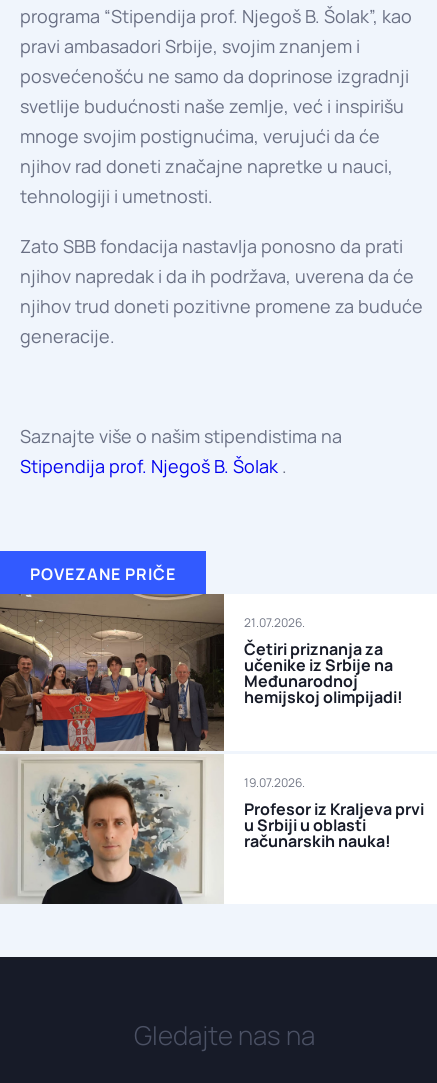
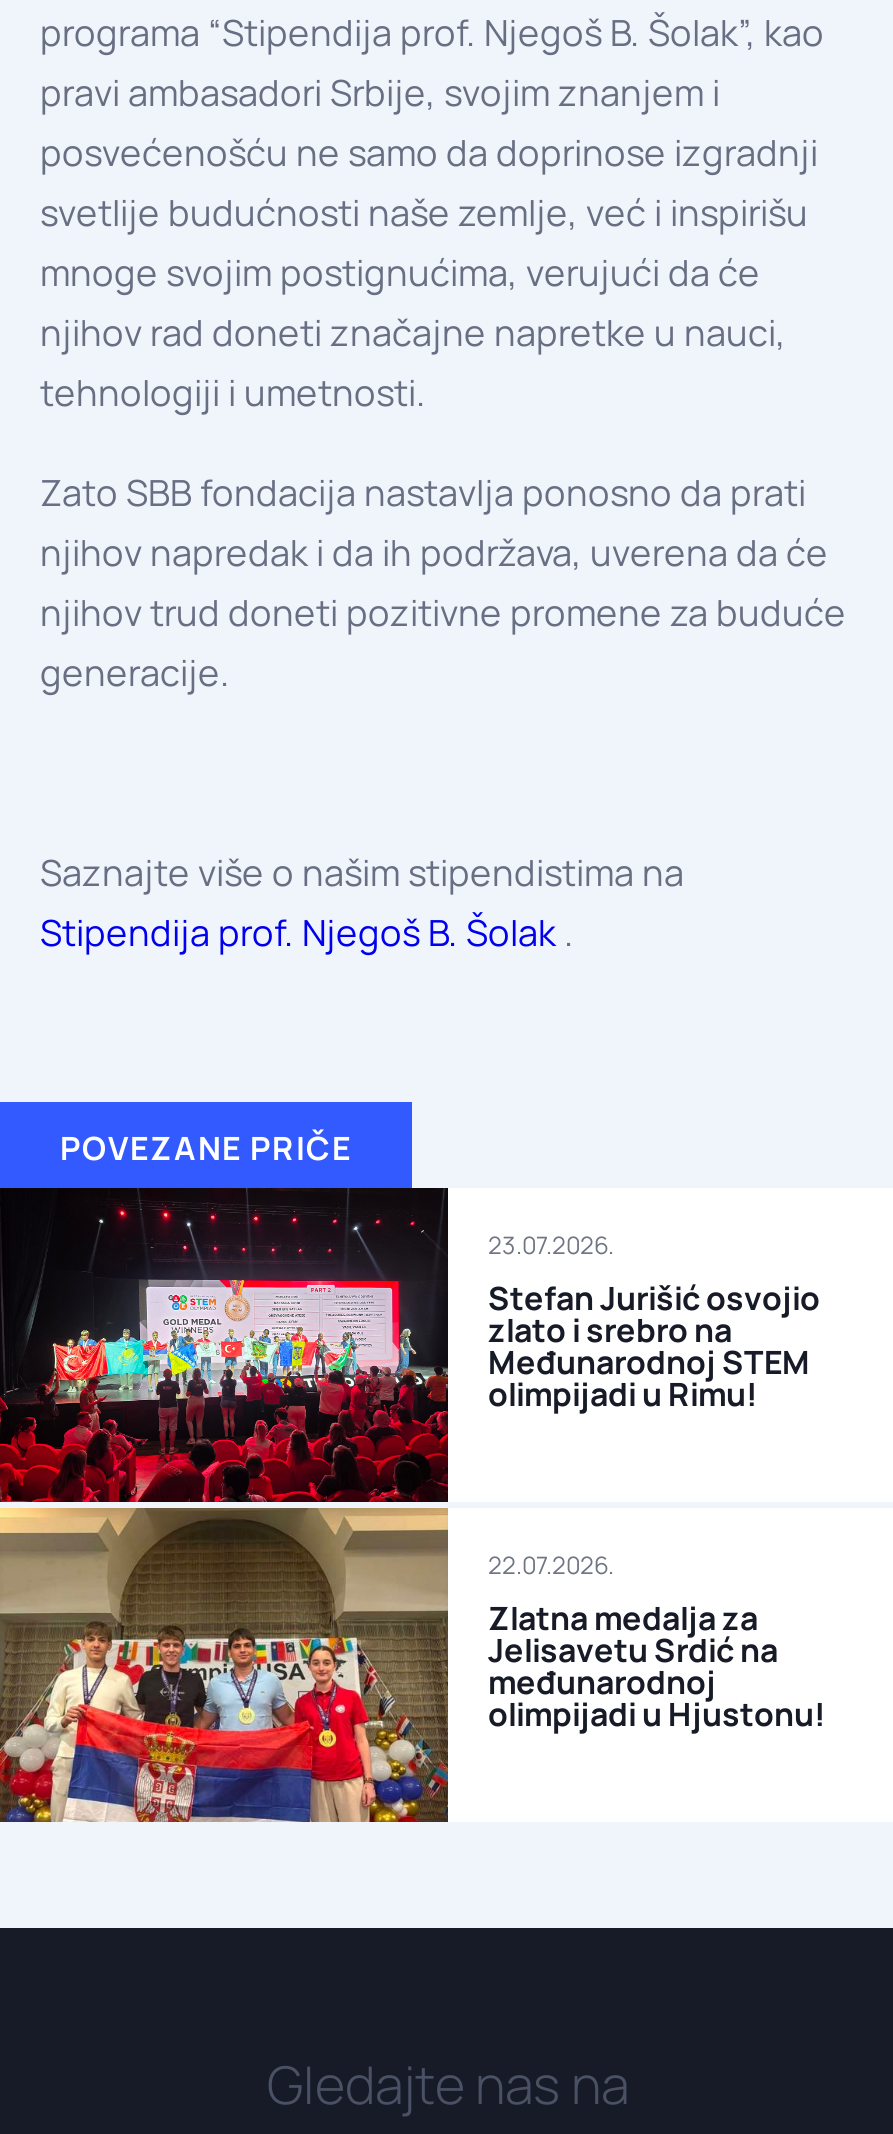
- [image]
- 21.07.2026.
- Četiri priznanja za
- učenike iz Srbije na
- Međunarodnoj
- hemijskoj olimpijadi!
+ [image]
+ 23.07.2026.
+ Stefan Jurišić osvojio
+ zlato i srebro na
+ Međunarodnoj STEM
+ olimpijadi u Rimu!

- 19.07.2026.
- Profesor iz Kraljeva prvi
- u Srbiji u oblasti
- računarskih nauka!
+ 22.07.2026.
+ Zlatna medalja za
+ Jelisavetu Srdić na
+ međunarodnoj
+ olimpijadi u Hjustonu!
